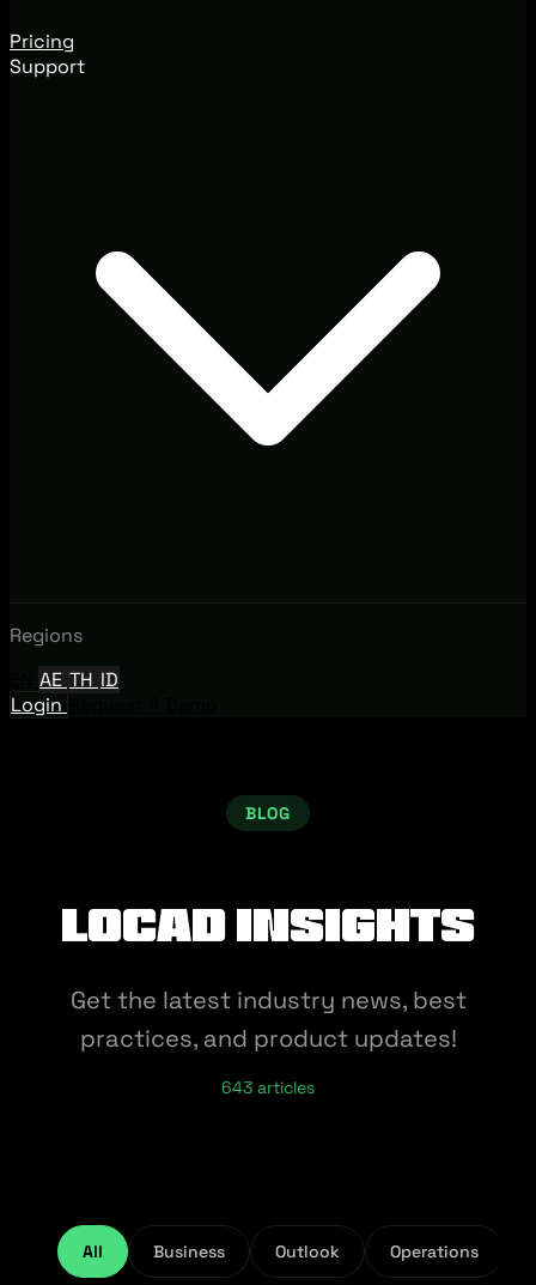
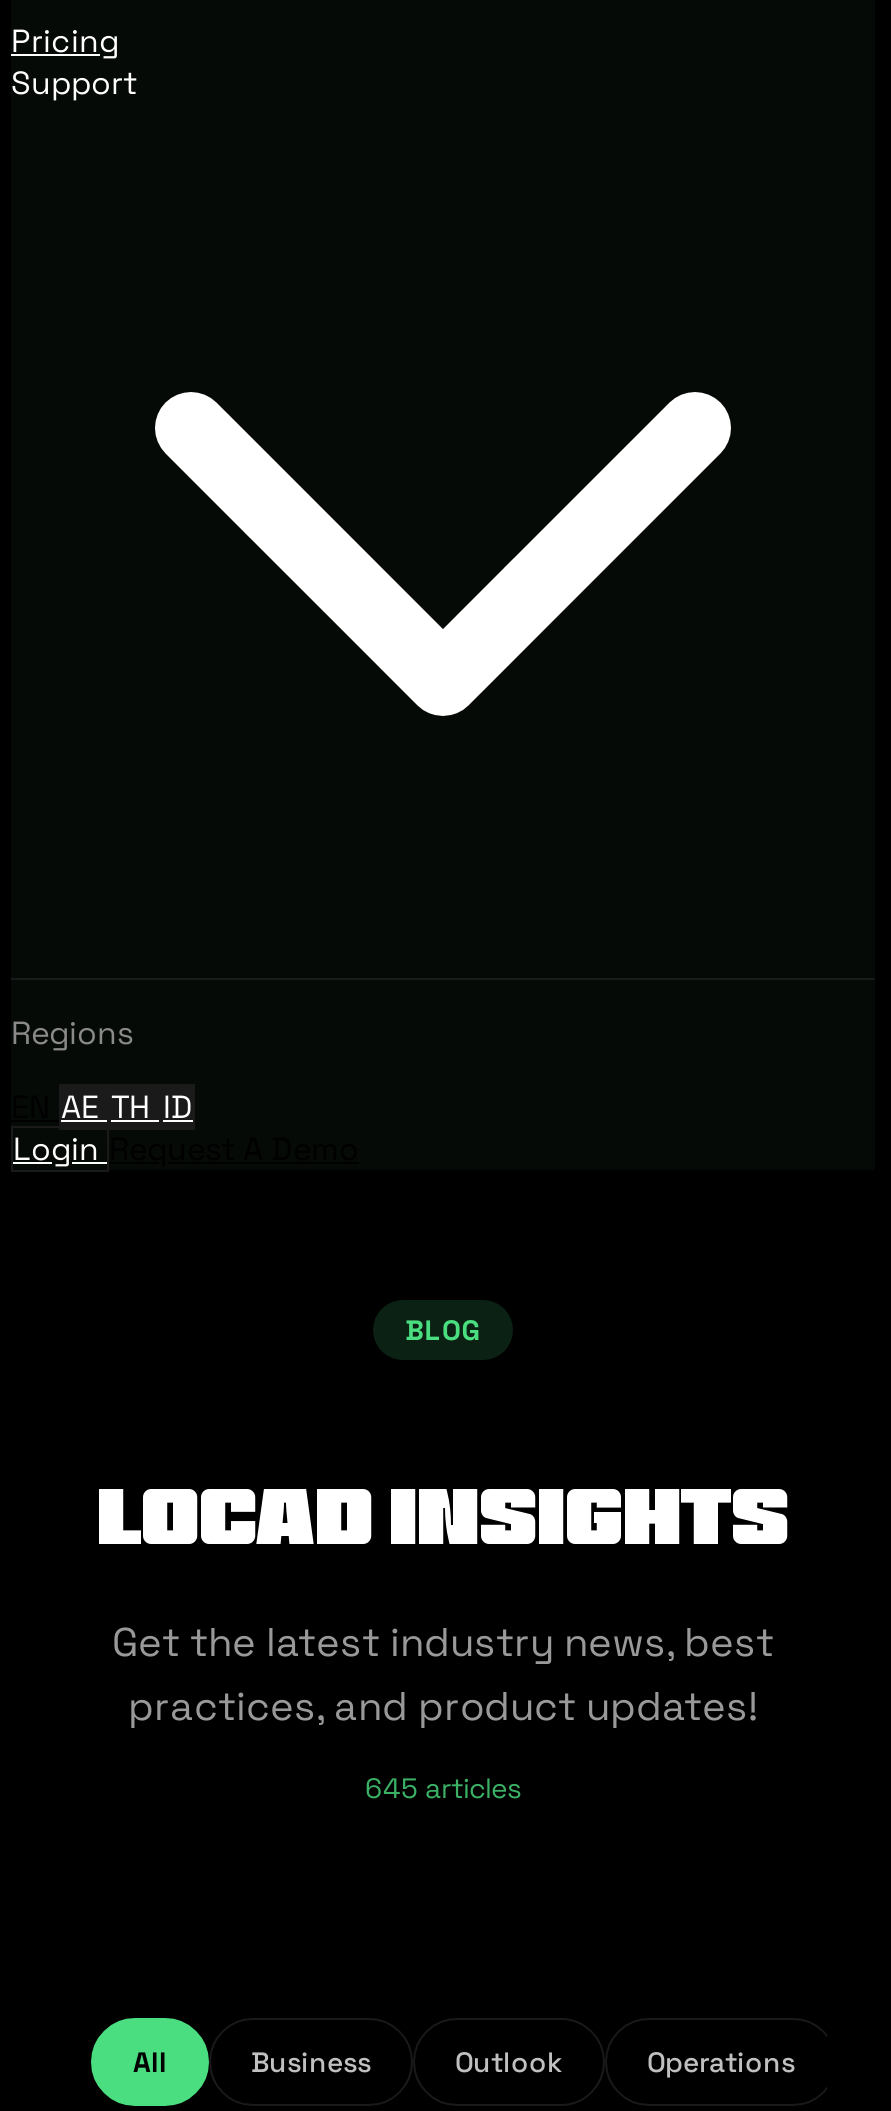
- 643 articles
+ 645 articles
